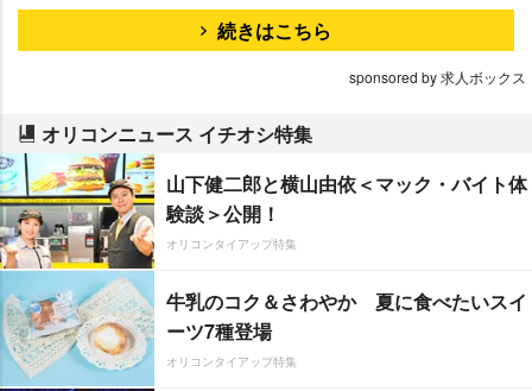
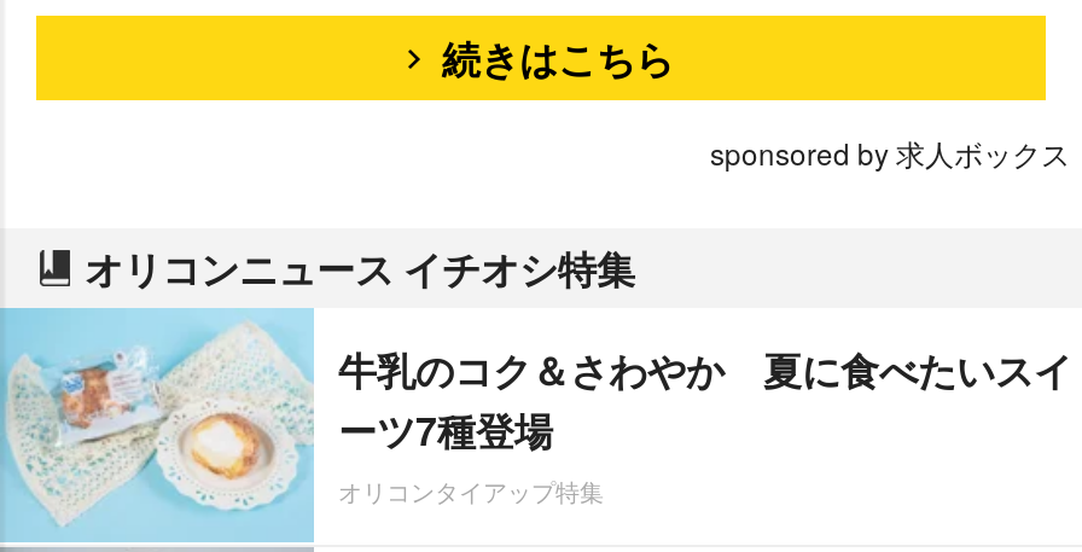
- [image]
- 山下健二郎と横山由依＜マック・バイト体
- 験談＞公開！
- オリコンタイアップ特集
